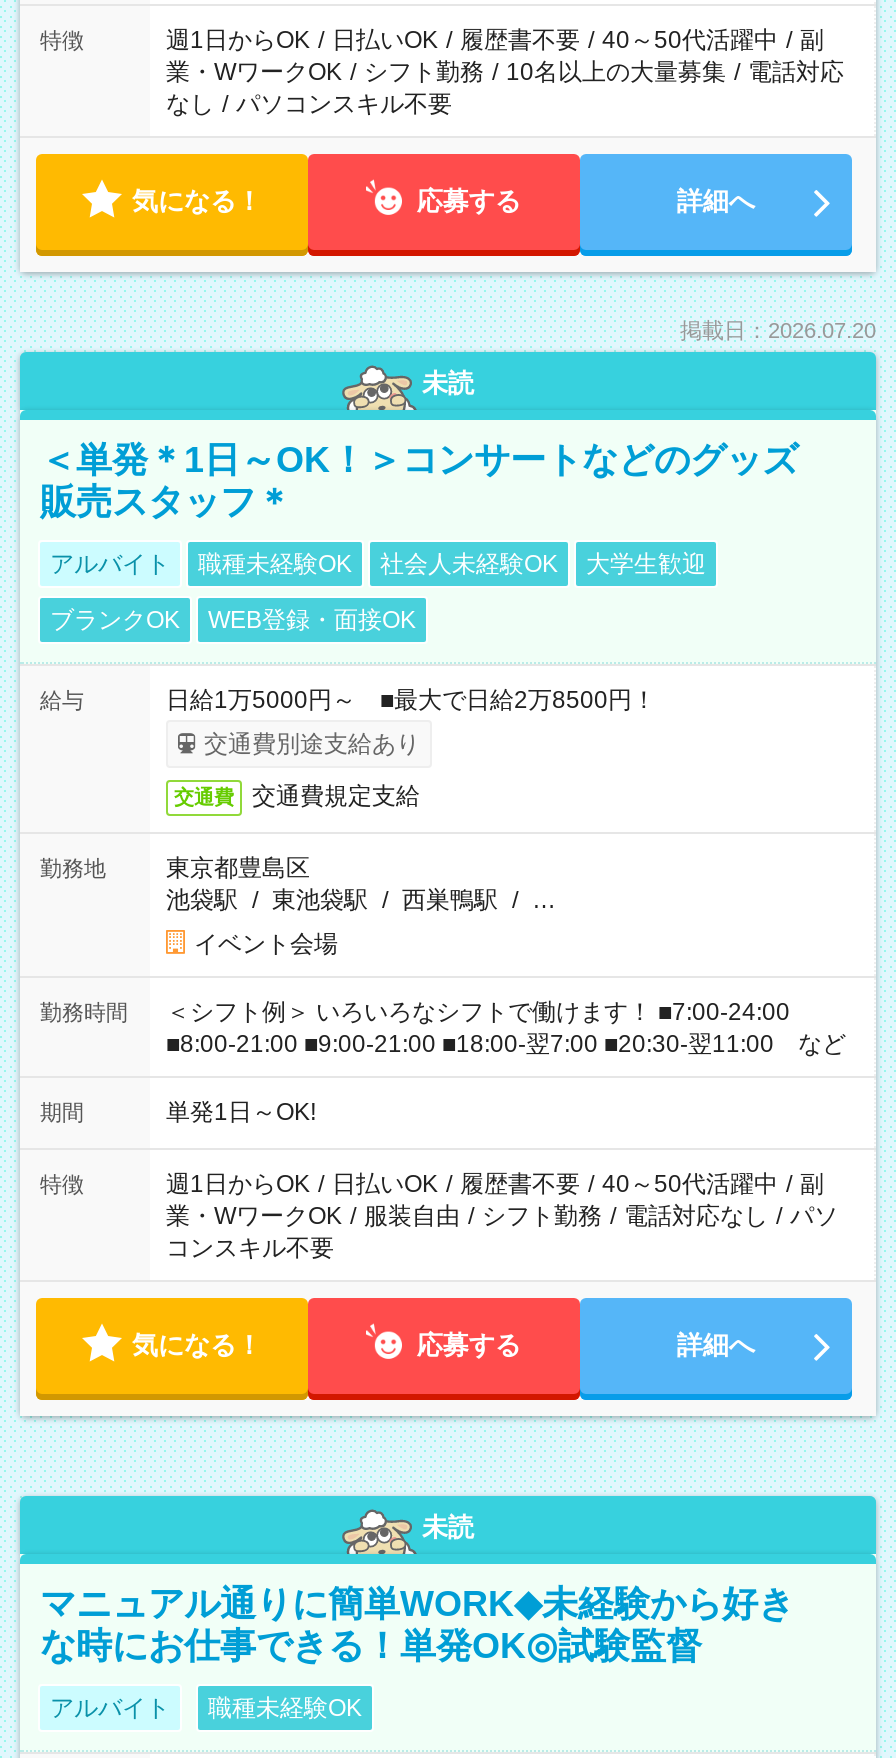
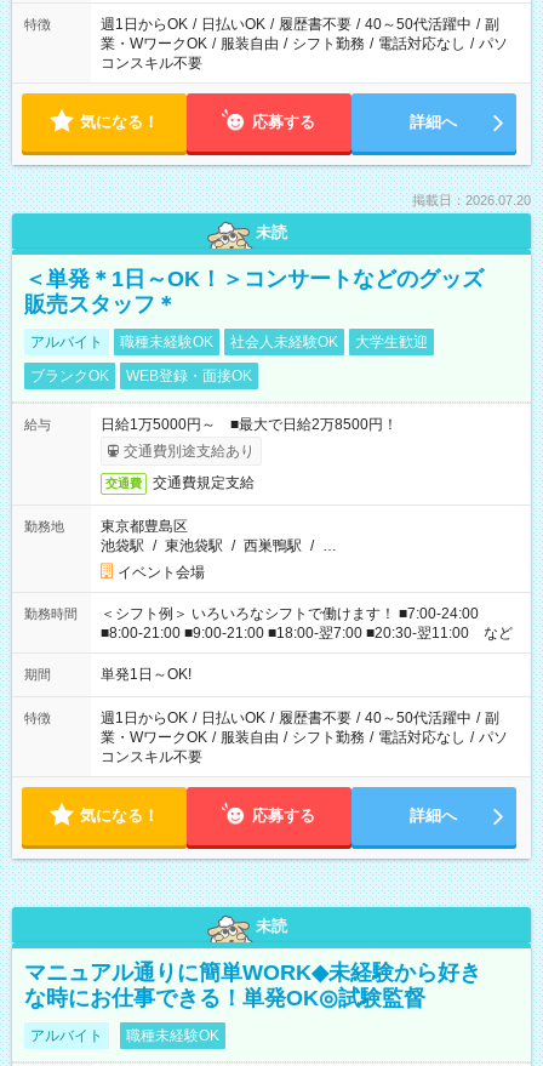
- 業・WワークOK / シフト勤務 / 10名以上の大量募集 / 電話対応
- なし / パソコンスキル不要
+ 業・WワークOK / 服装自由 / シフト勤務 / 電話対応なし / パソ
+ コンスキル不要
